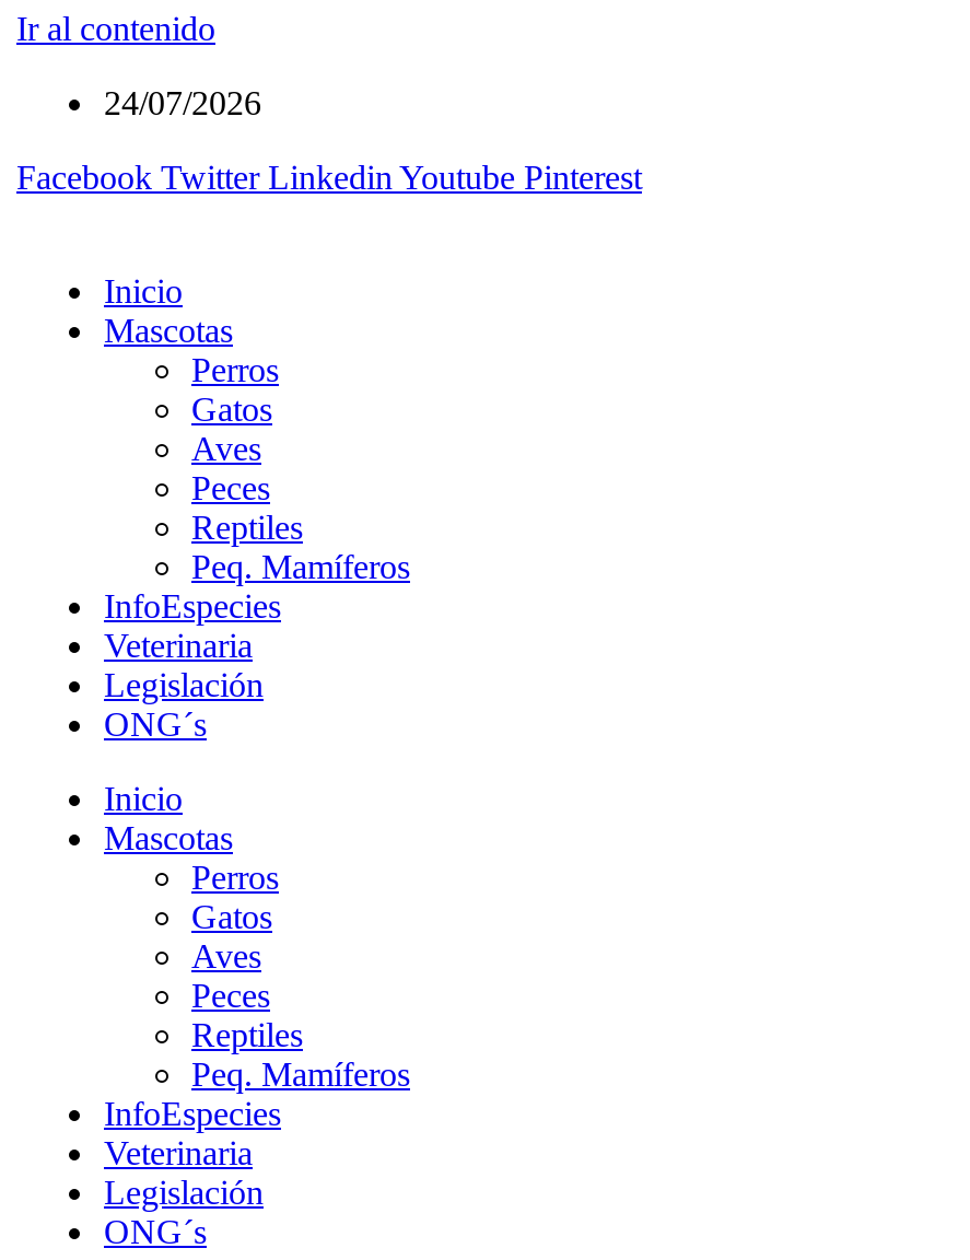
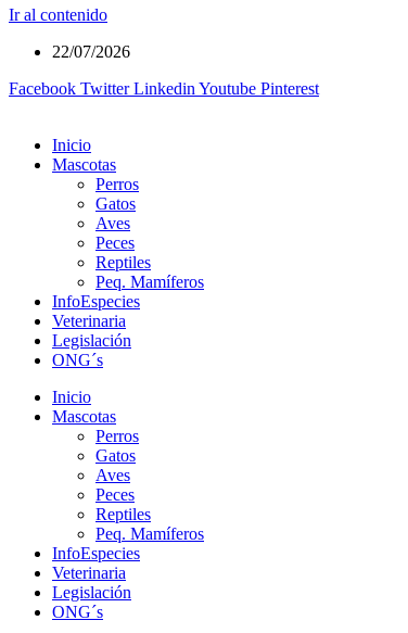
- 24/07/2026
+ 22/07/2026
